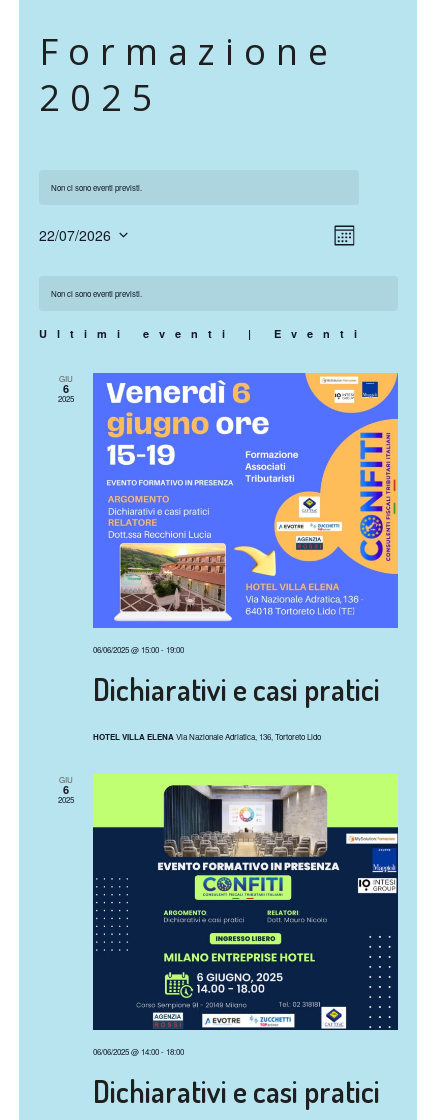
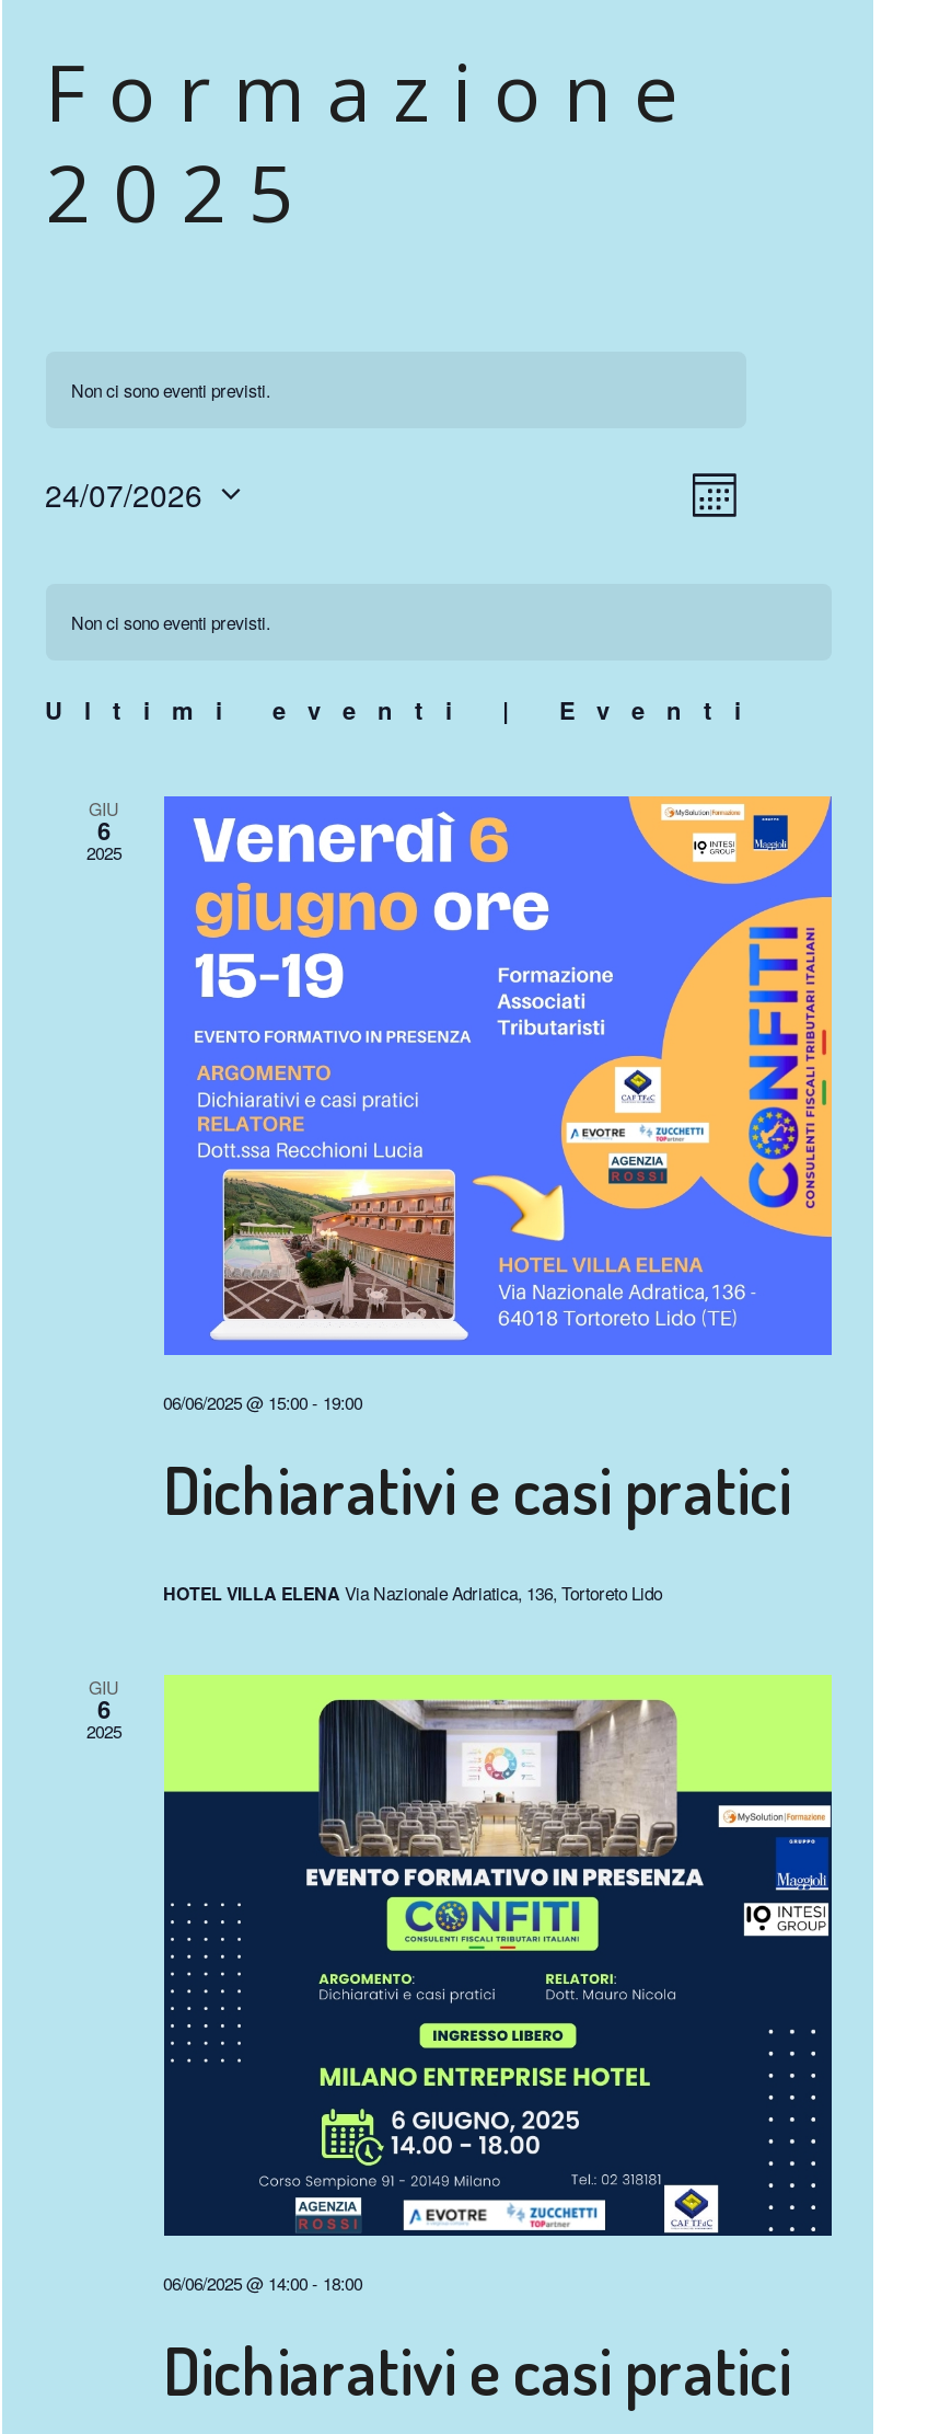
- 22/07/2026
+ 24/07/2026
